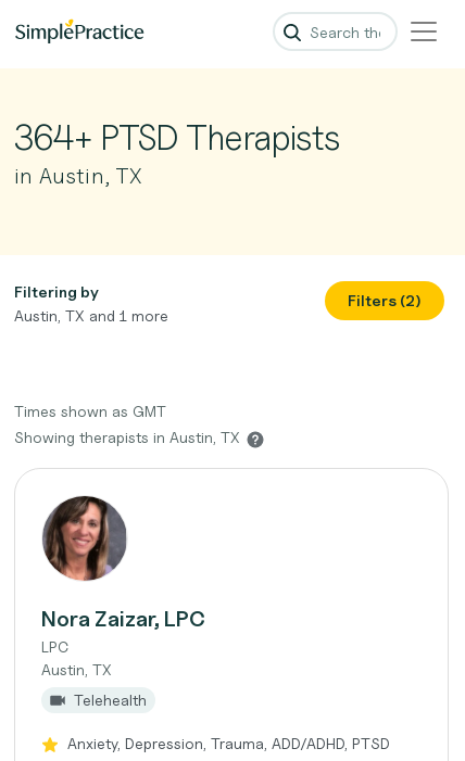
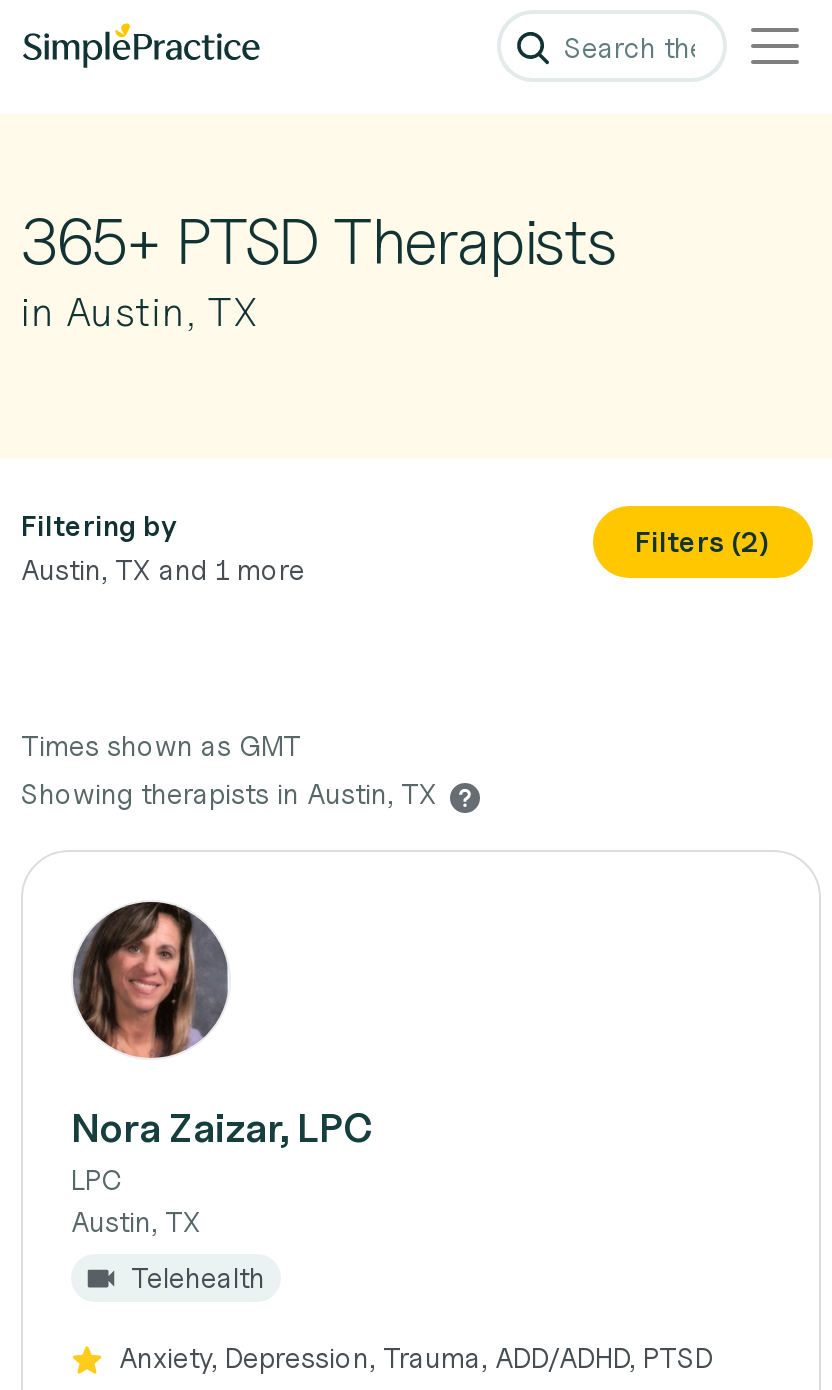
- 364+ PTSD Therapists
+ 365+ PTSD Therapists
